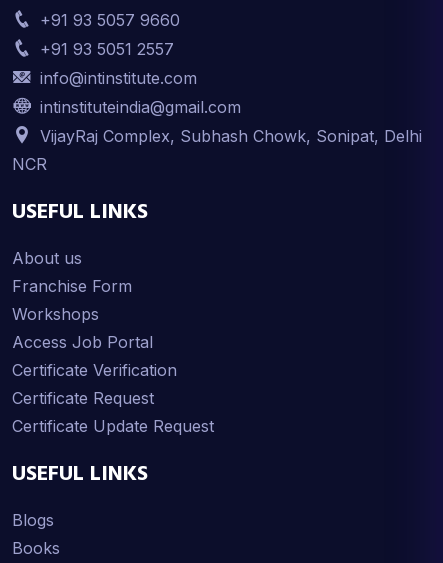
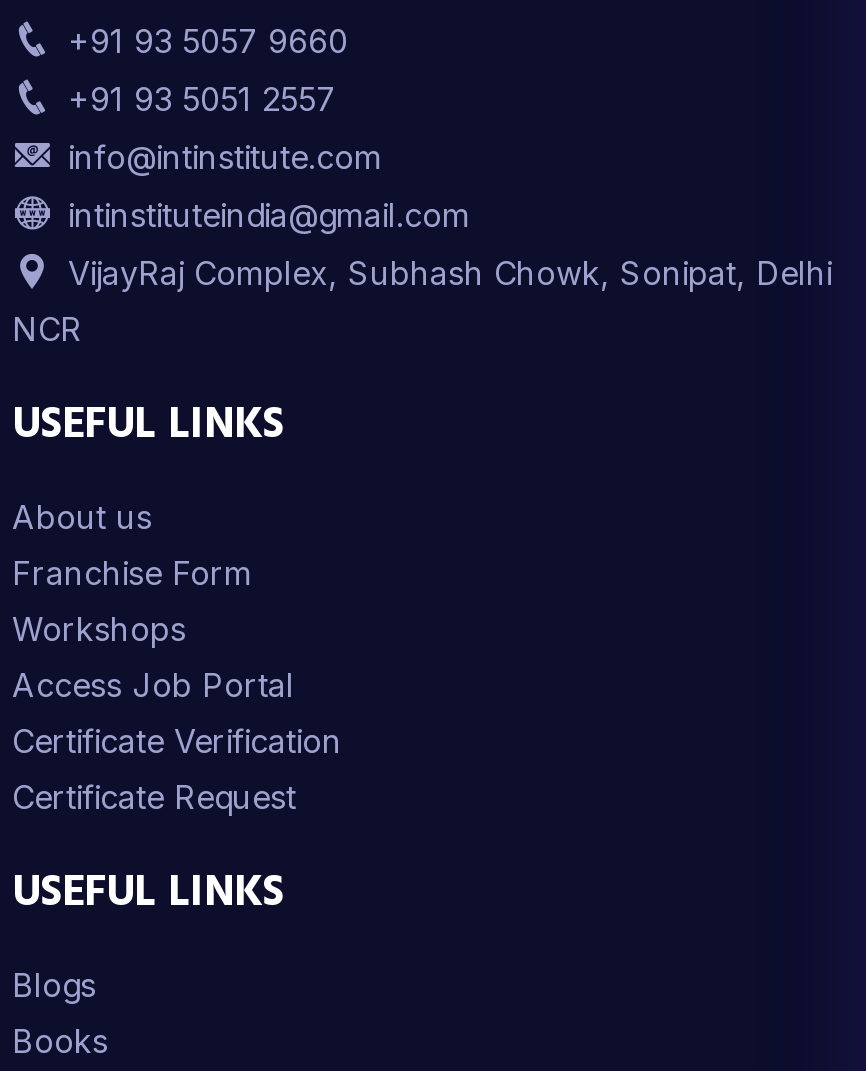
- Certificate Update Request
